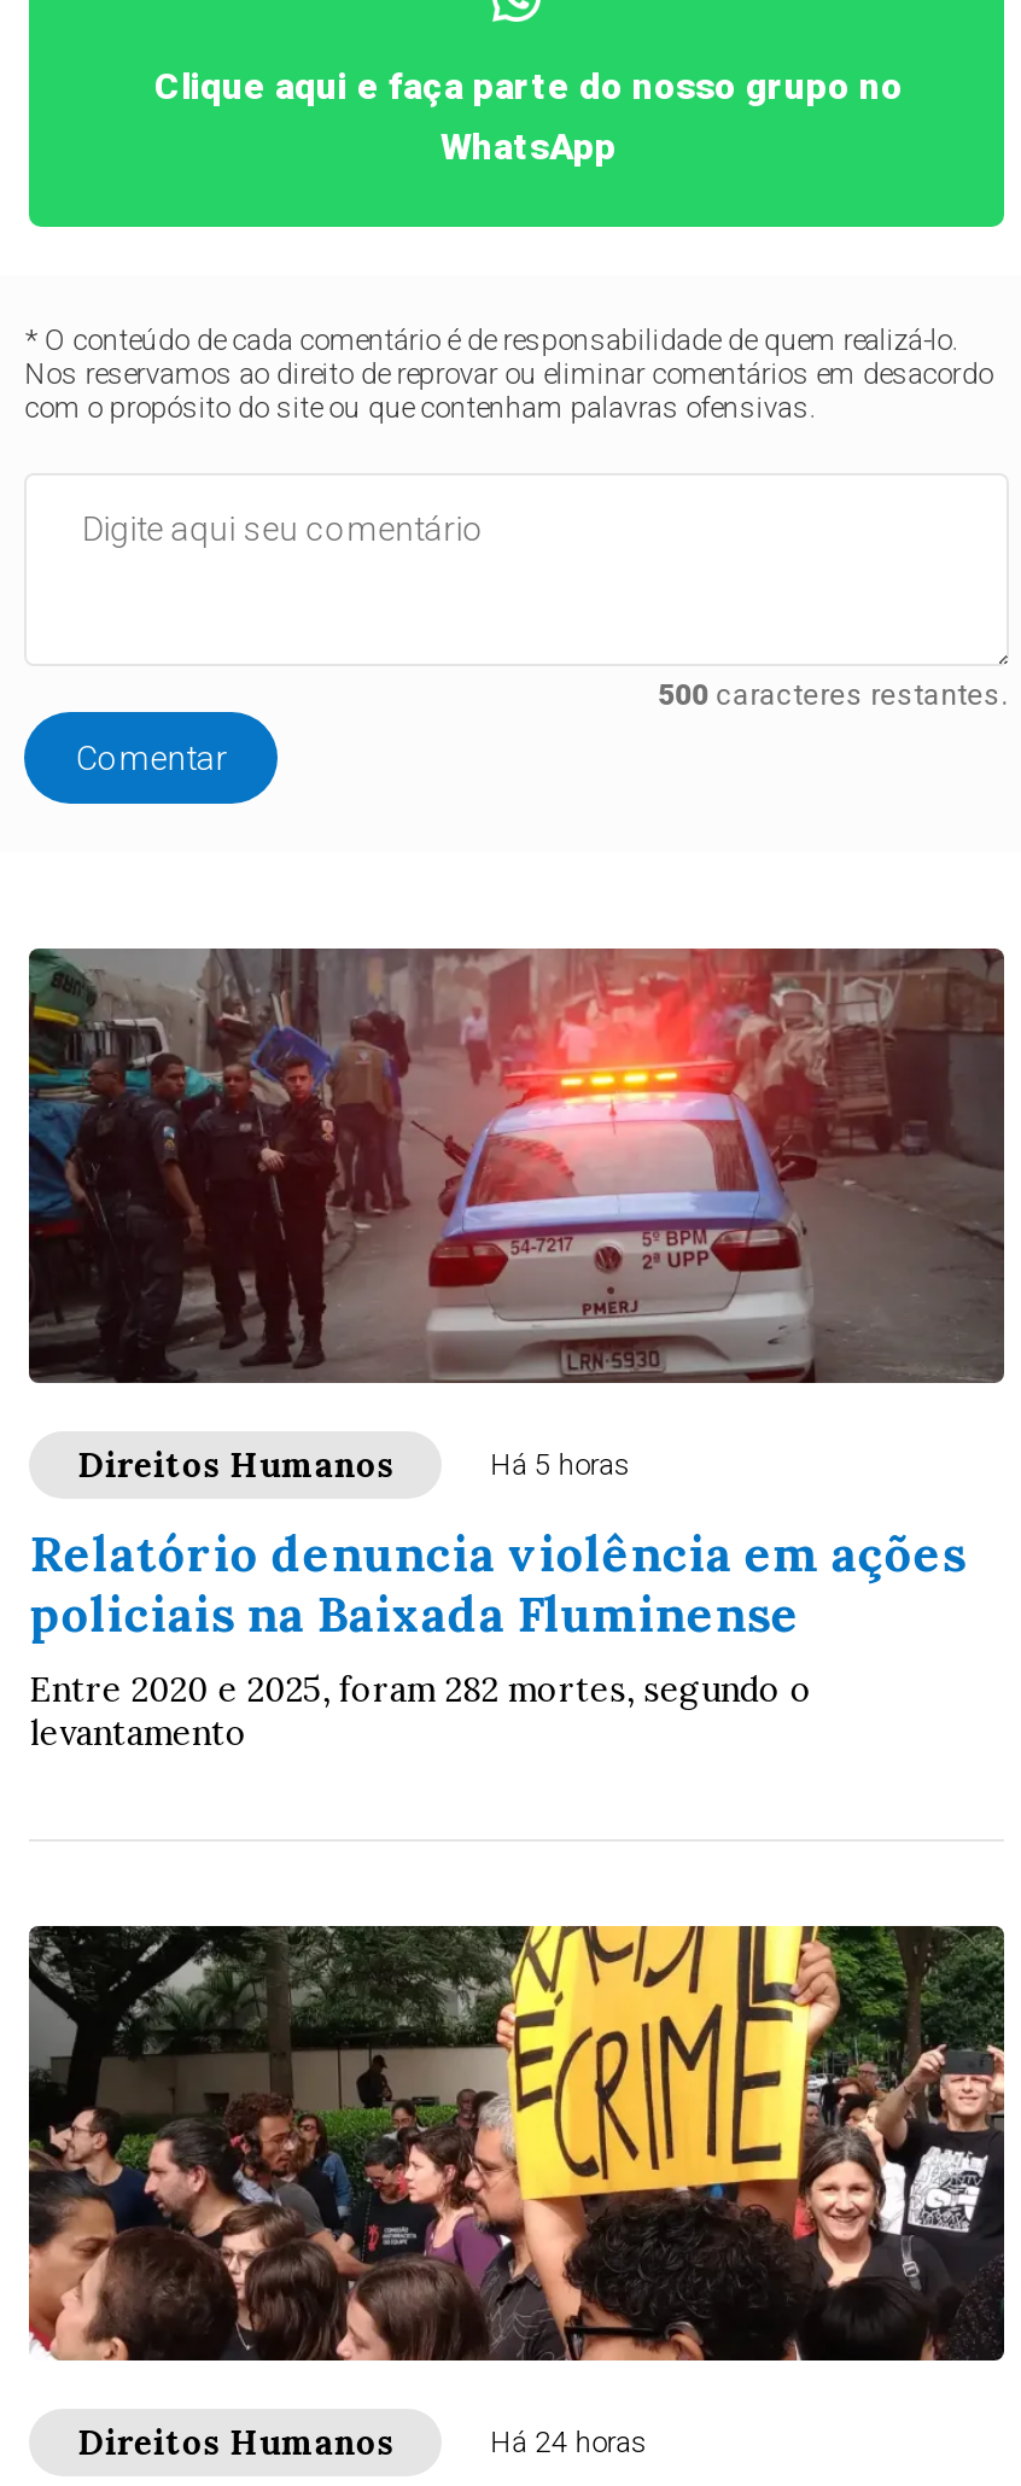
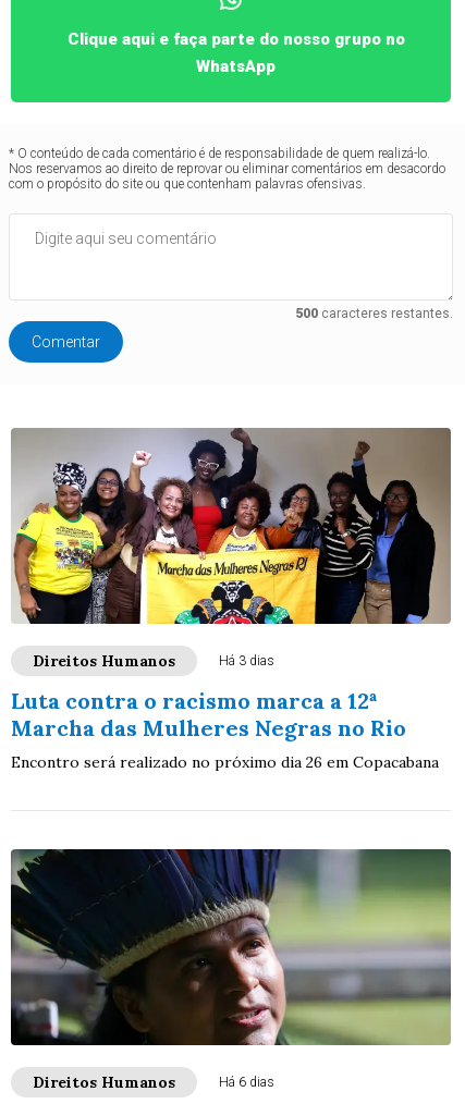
- [image]
- Há 5 horas
+ [image]
+ Há 3 dias

- Relatório denuncia violência em ações
- policiais na Baixada Fluminense
- Entre 2020 e 2025, foram 282 mortes, segundo o
- levantamento
+ Luta contra o racismo marca a 12ª
+ Marcha das Mulheres Negras no Rio
+ Encontro será realizado no próximo dia 26 em Copacabana

- [image]
- Há 24 horas
+ [image]
+ Há 6 dias
